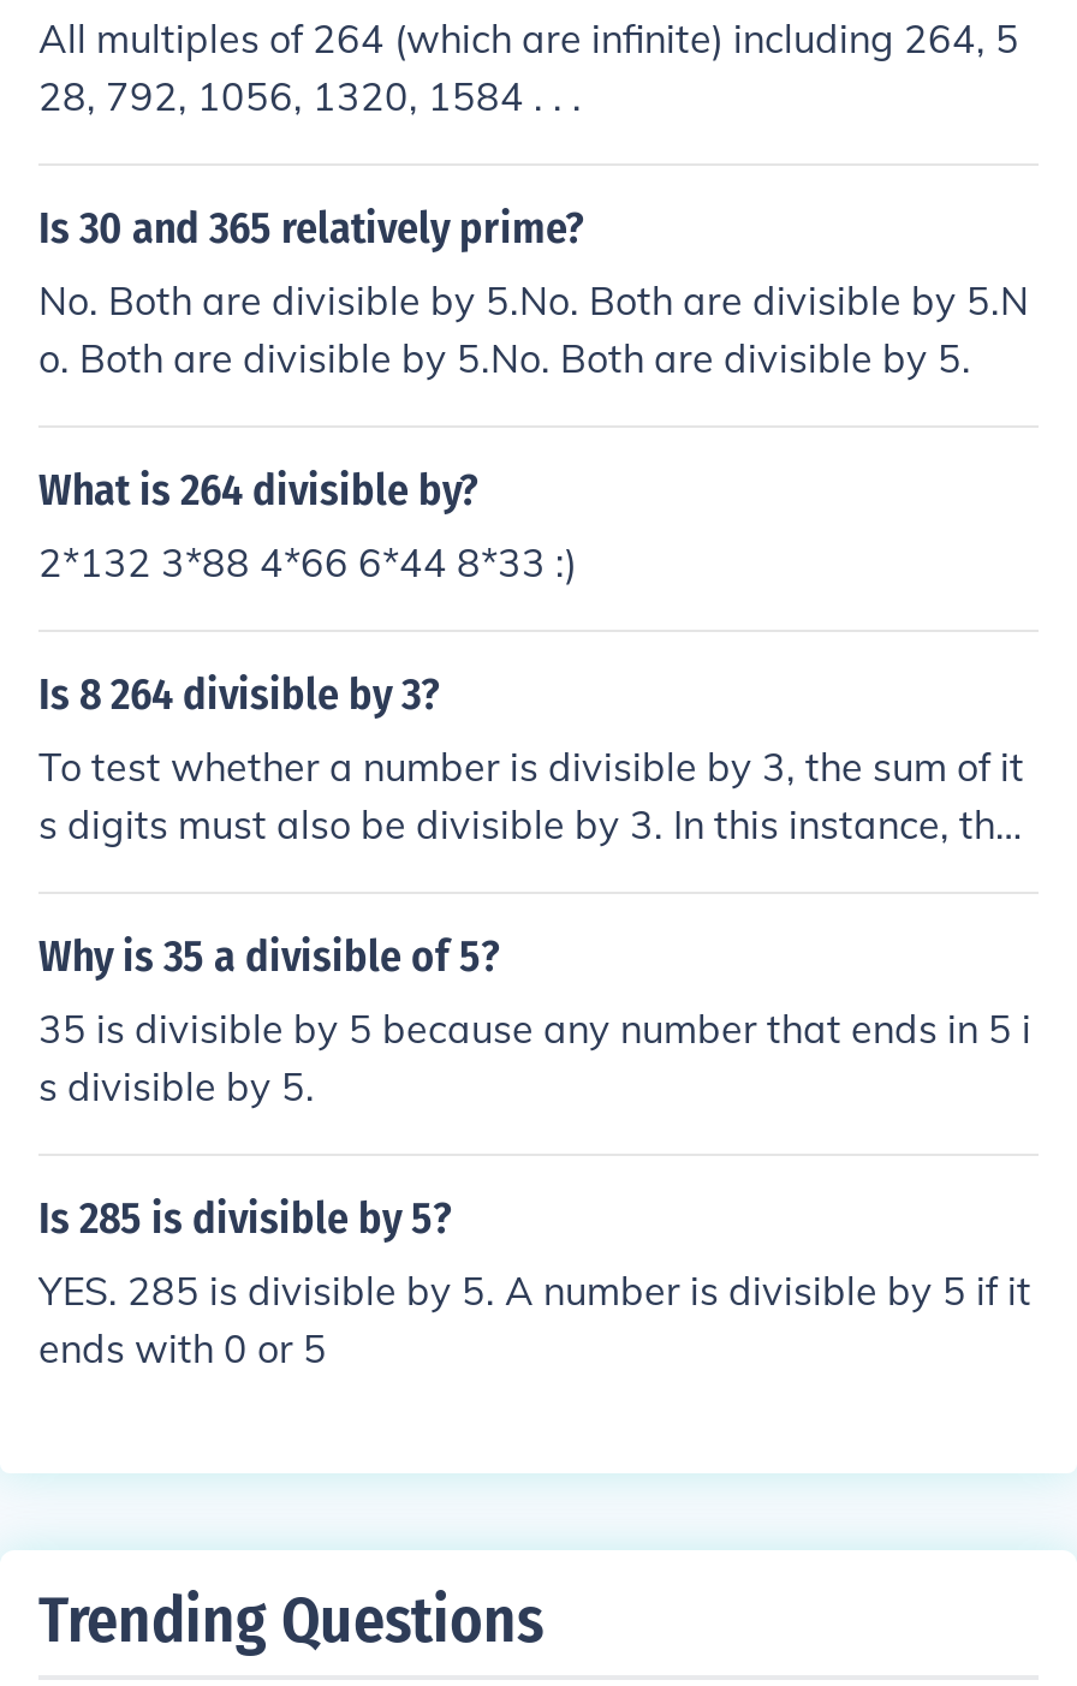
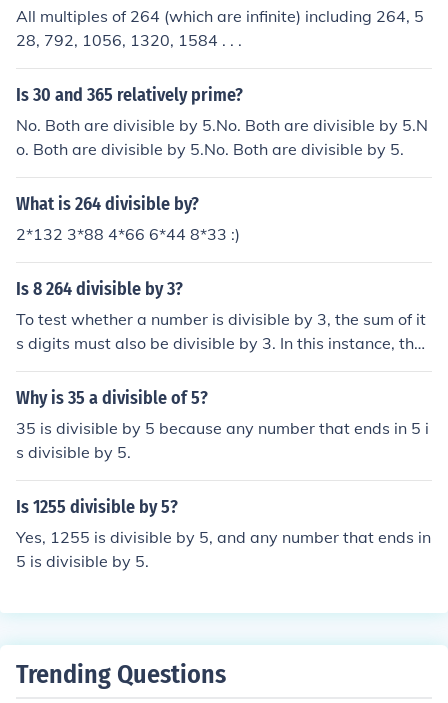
- Is 285 is divisible by 5?
- YES. 285 is divisible by 5. A number is divisible by 5 if it
- ends with 0 or 5
+ Is 1255 divisible by 5?
+ Yes, 1255 is divisible by 5, and any number that ends in
+ 5 is divisible by 5.
